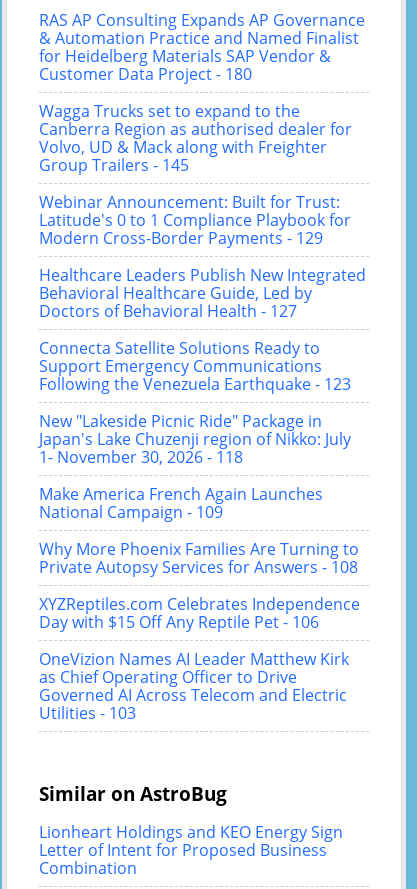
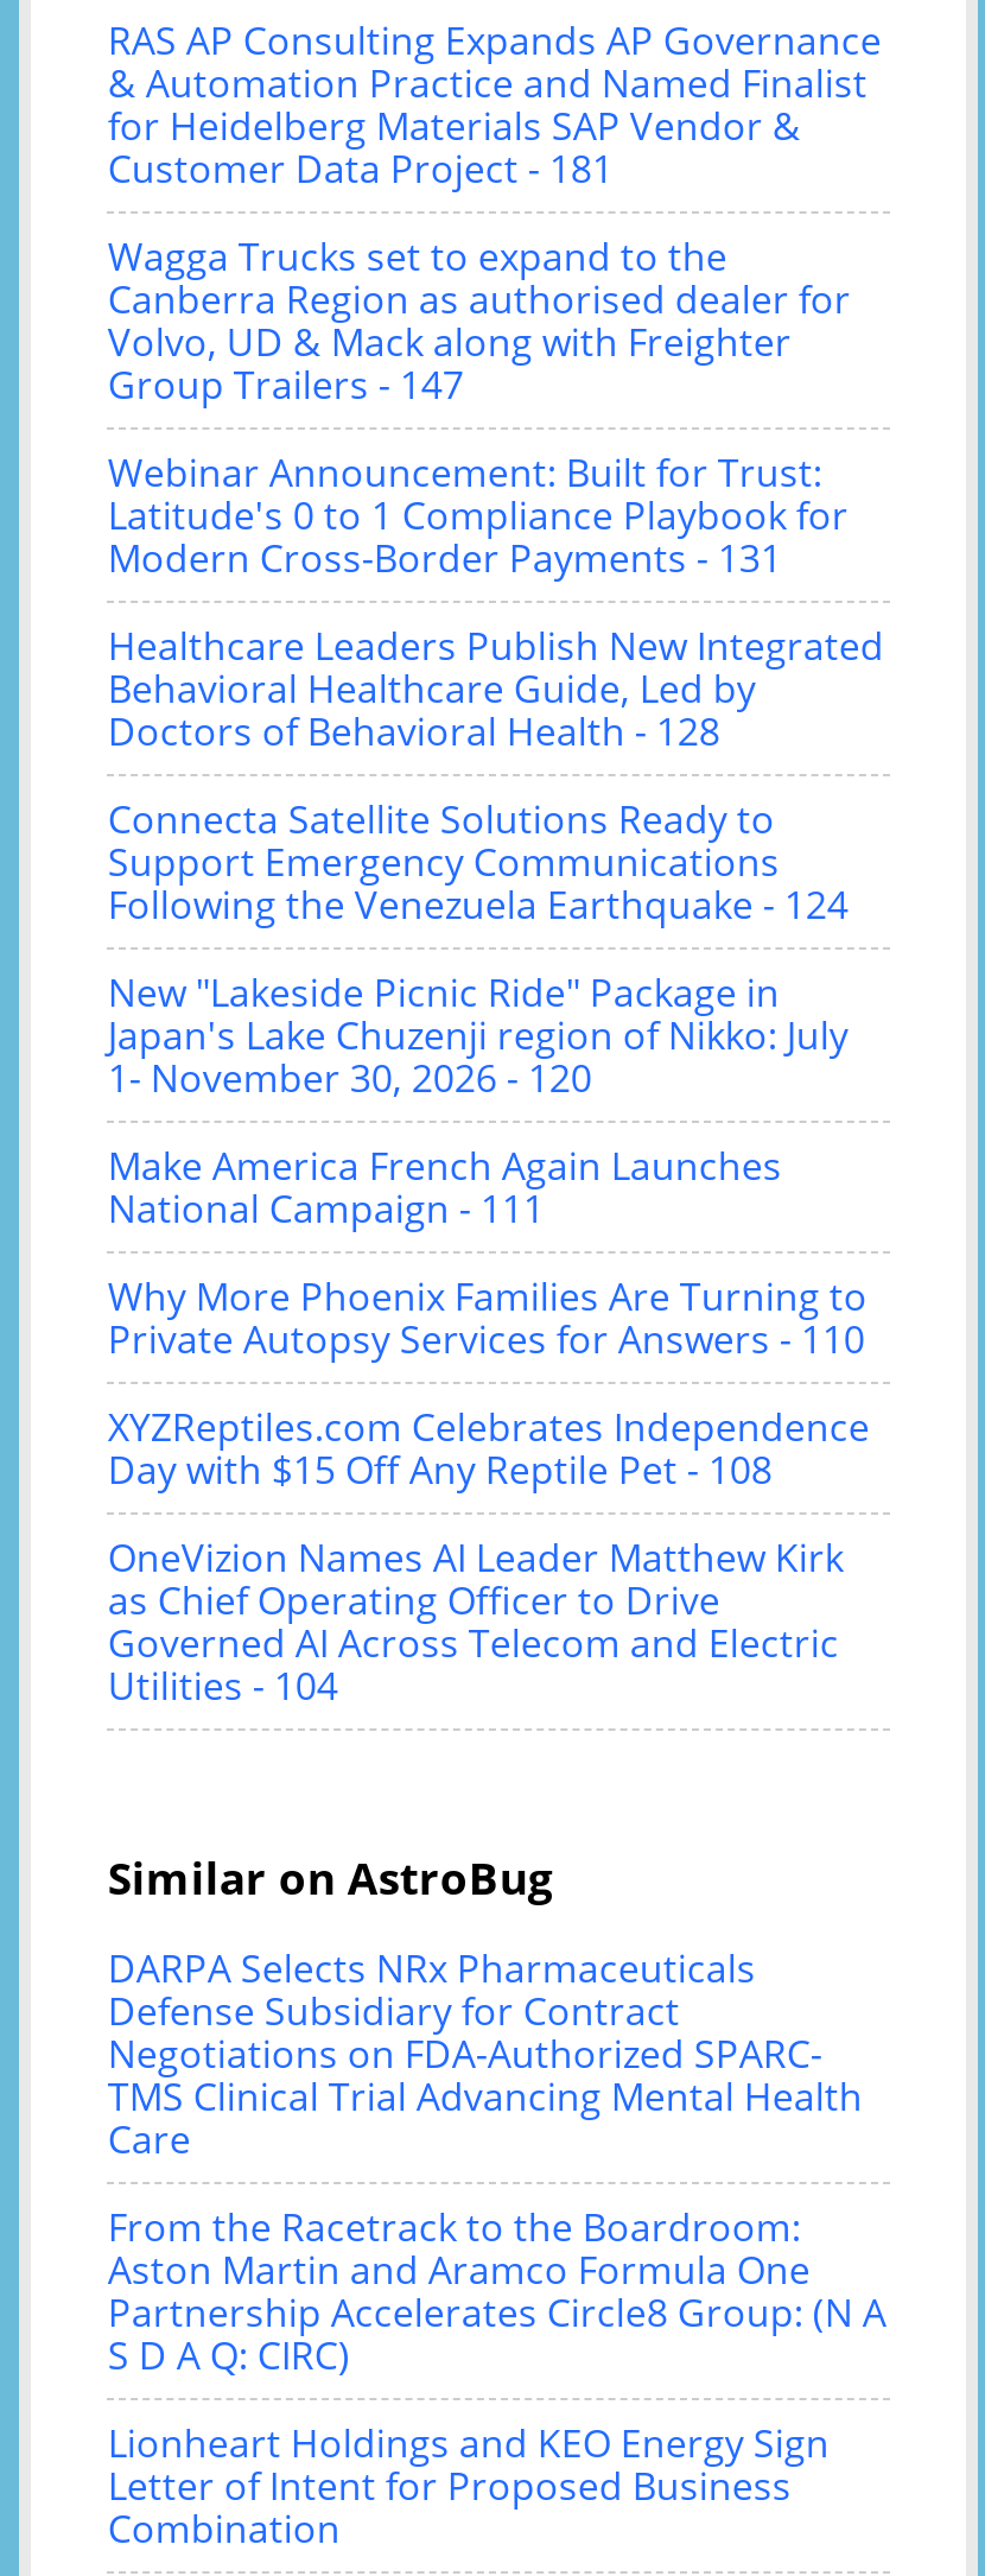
- Customer Data Project - 180
+ Customer Data Project - 181

- Group Trailers - 145
+ Group Trailers - 147

- Modern Cross-Border Payments - 129
+ Modern Cross-Border Payments - 131

- Doctors of Behavioral Health - 127
+ Doctors of Behavioral Health - 128

- Following the Venezuela Earthquake - 123
+ Following the Venezuela Earthquake - 124

- 1- November 30, 2026 - 118
+ 1- November 30, 2026 - 120

- National Campaign - 109
+ National Campaign - 111

- Private Autopsy Services for Answers - 108
+ Private Autopsy Services for Answers - 110

- Day with $15 Off Any Reptile Pet - 106
+ Day with $15 Off Any Reptile Pet - 108

- Utilities - 103
+ Utilities - 104

+ DARPA Selects NRx Pharmaceuticals
+ Defense Subsidiary for Contract
+ Negotiations on FDA-Authorized SPARC-
+ TMS Clinical Trial Advancing Mental Health
+ Care
+ From the Racetrack to the Boardroom:
+ Aston Martin and Aramco Formula One
+ Partnership Accelerates Circle8 Group: (N A
+ S D A Q: CIRC)
